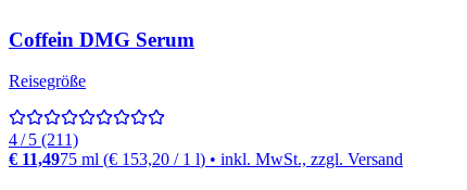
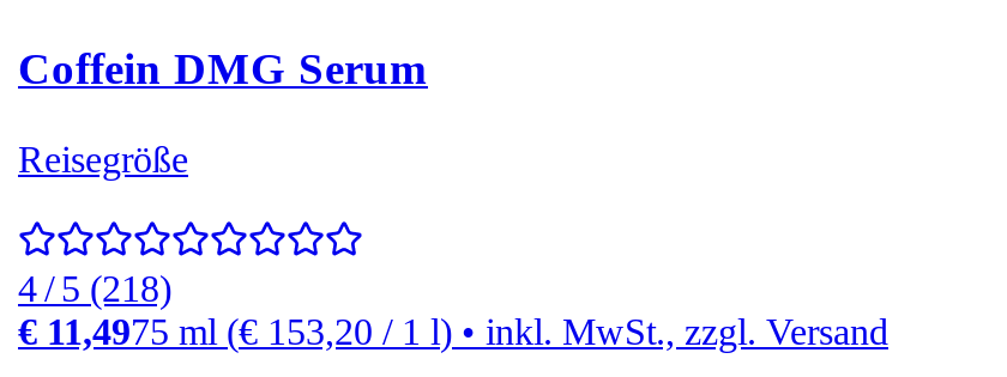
- 4 / 5 (211)
+ 4 / 5 (218)
